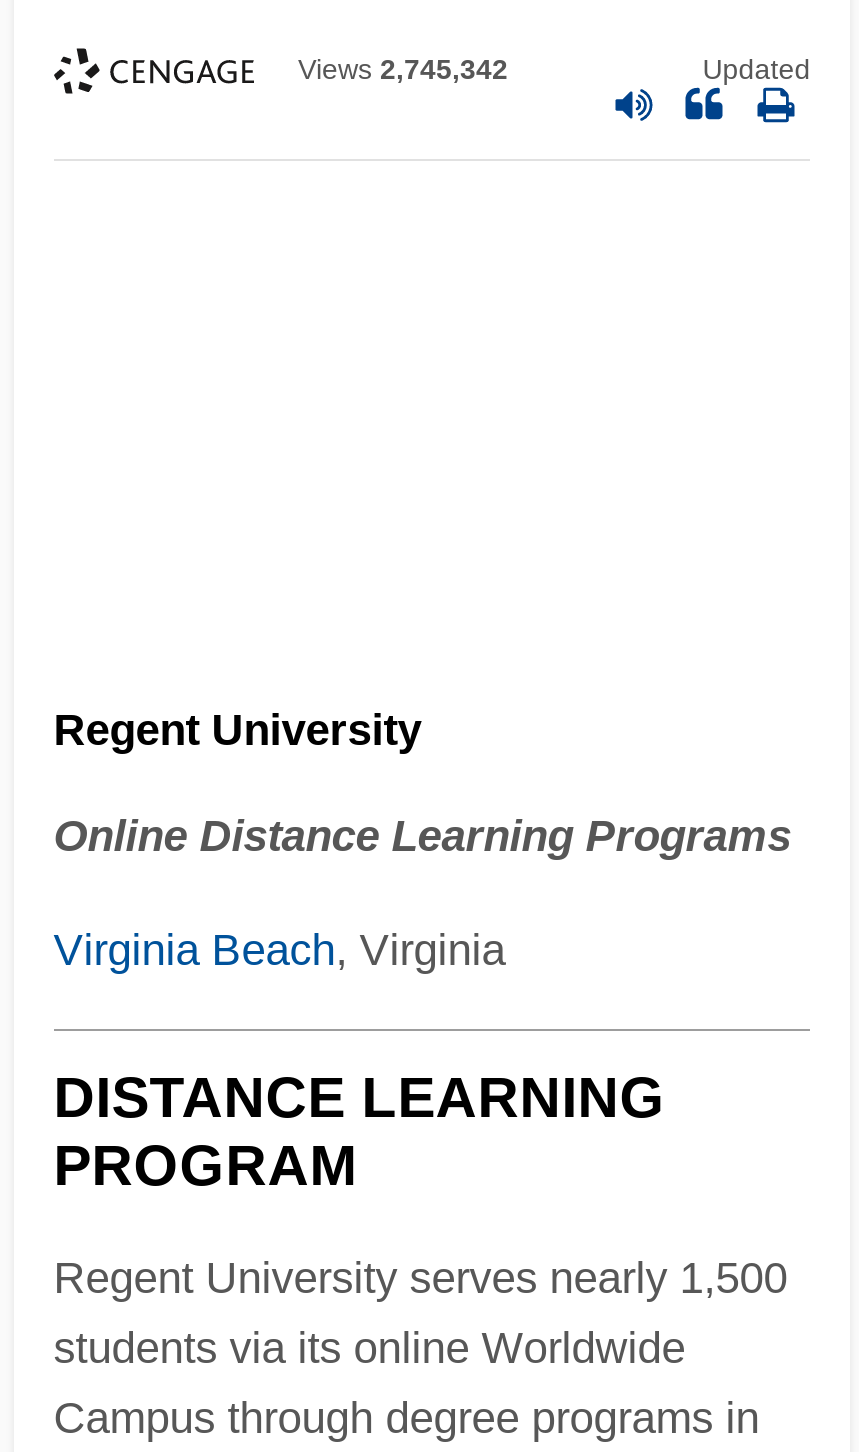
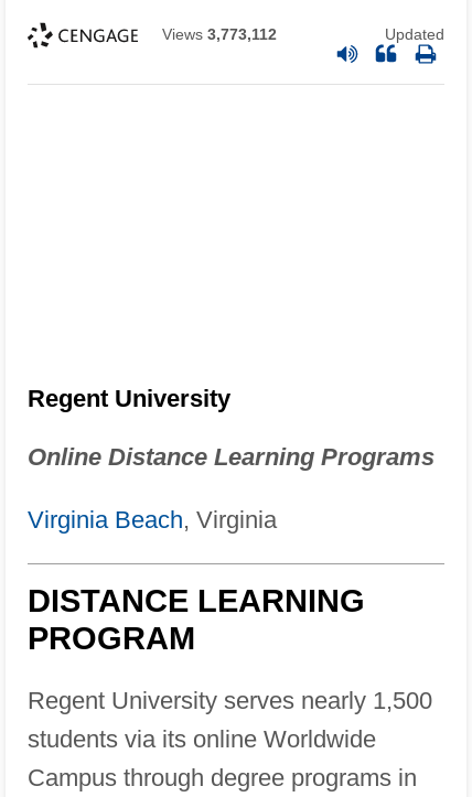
- Views 2,745,342
+ Views 3,773,112
